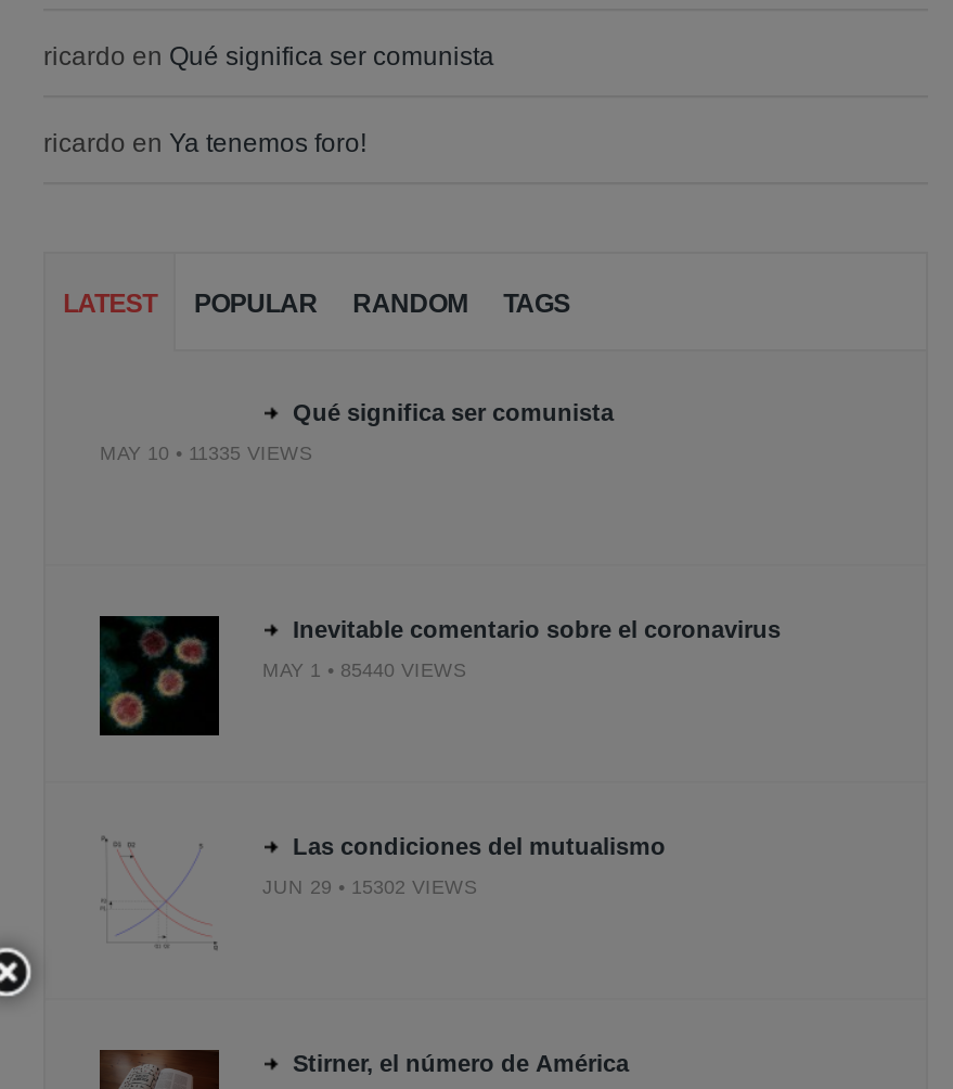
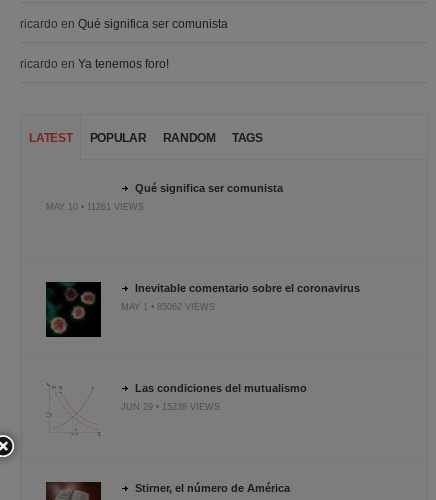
- MAY 10 • 11335 VIEWS
+ MAY 10 • 11261 VIEWS

- MAY 1 • 85440 VIEWS
+ MAY 1 • 85062 VIEWS

- JUN 29 • 15302 VIEWS
+ JUN 29 • 15238 VIEWS
